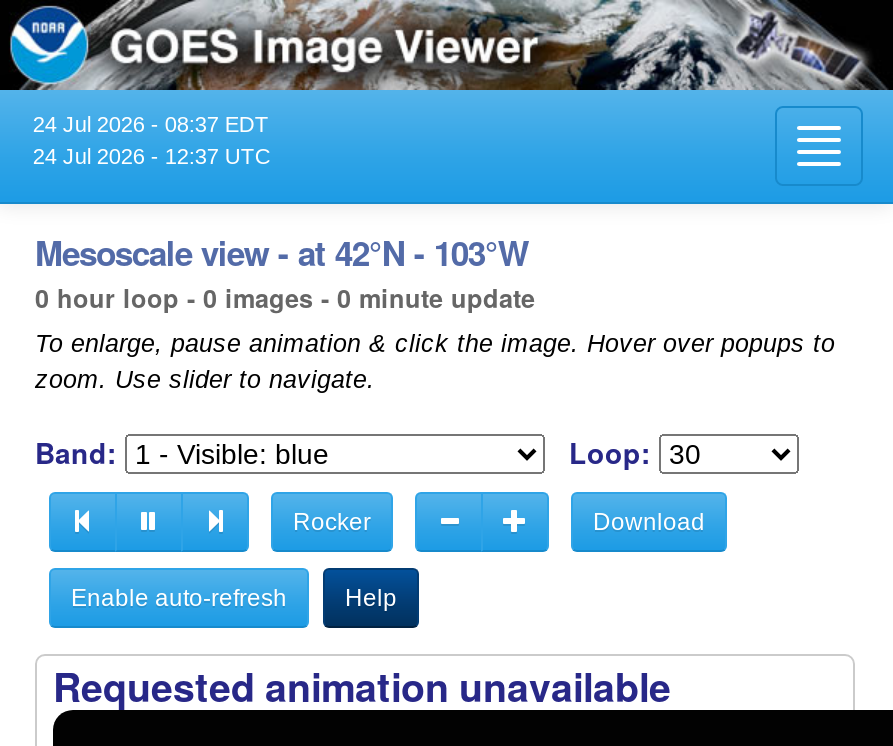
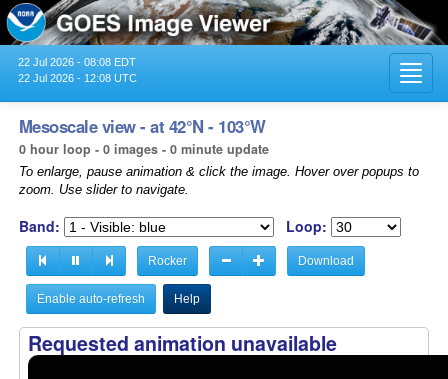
- 24 Jul 2026 - 08:37 EDT
+ 22 Jul 2026 - 08:08 EDT

- 24 Jul 2026 - 12:37 UTC
+ 22 Jul 2026 - 12:08 UTC
